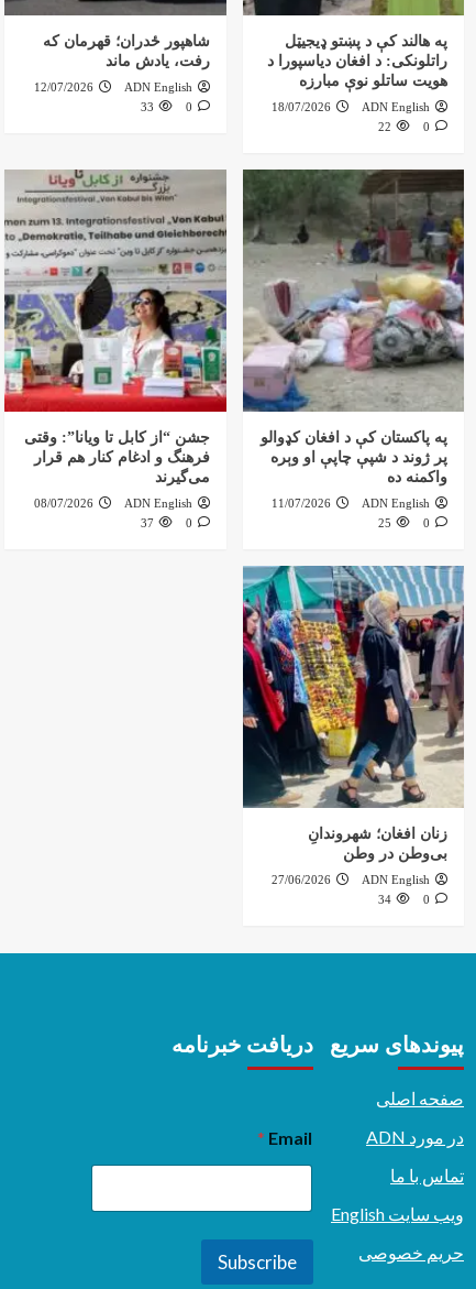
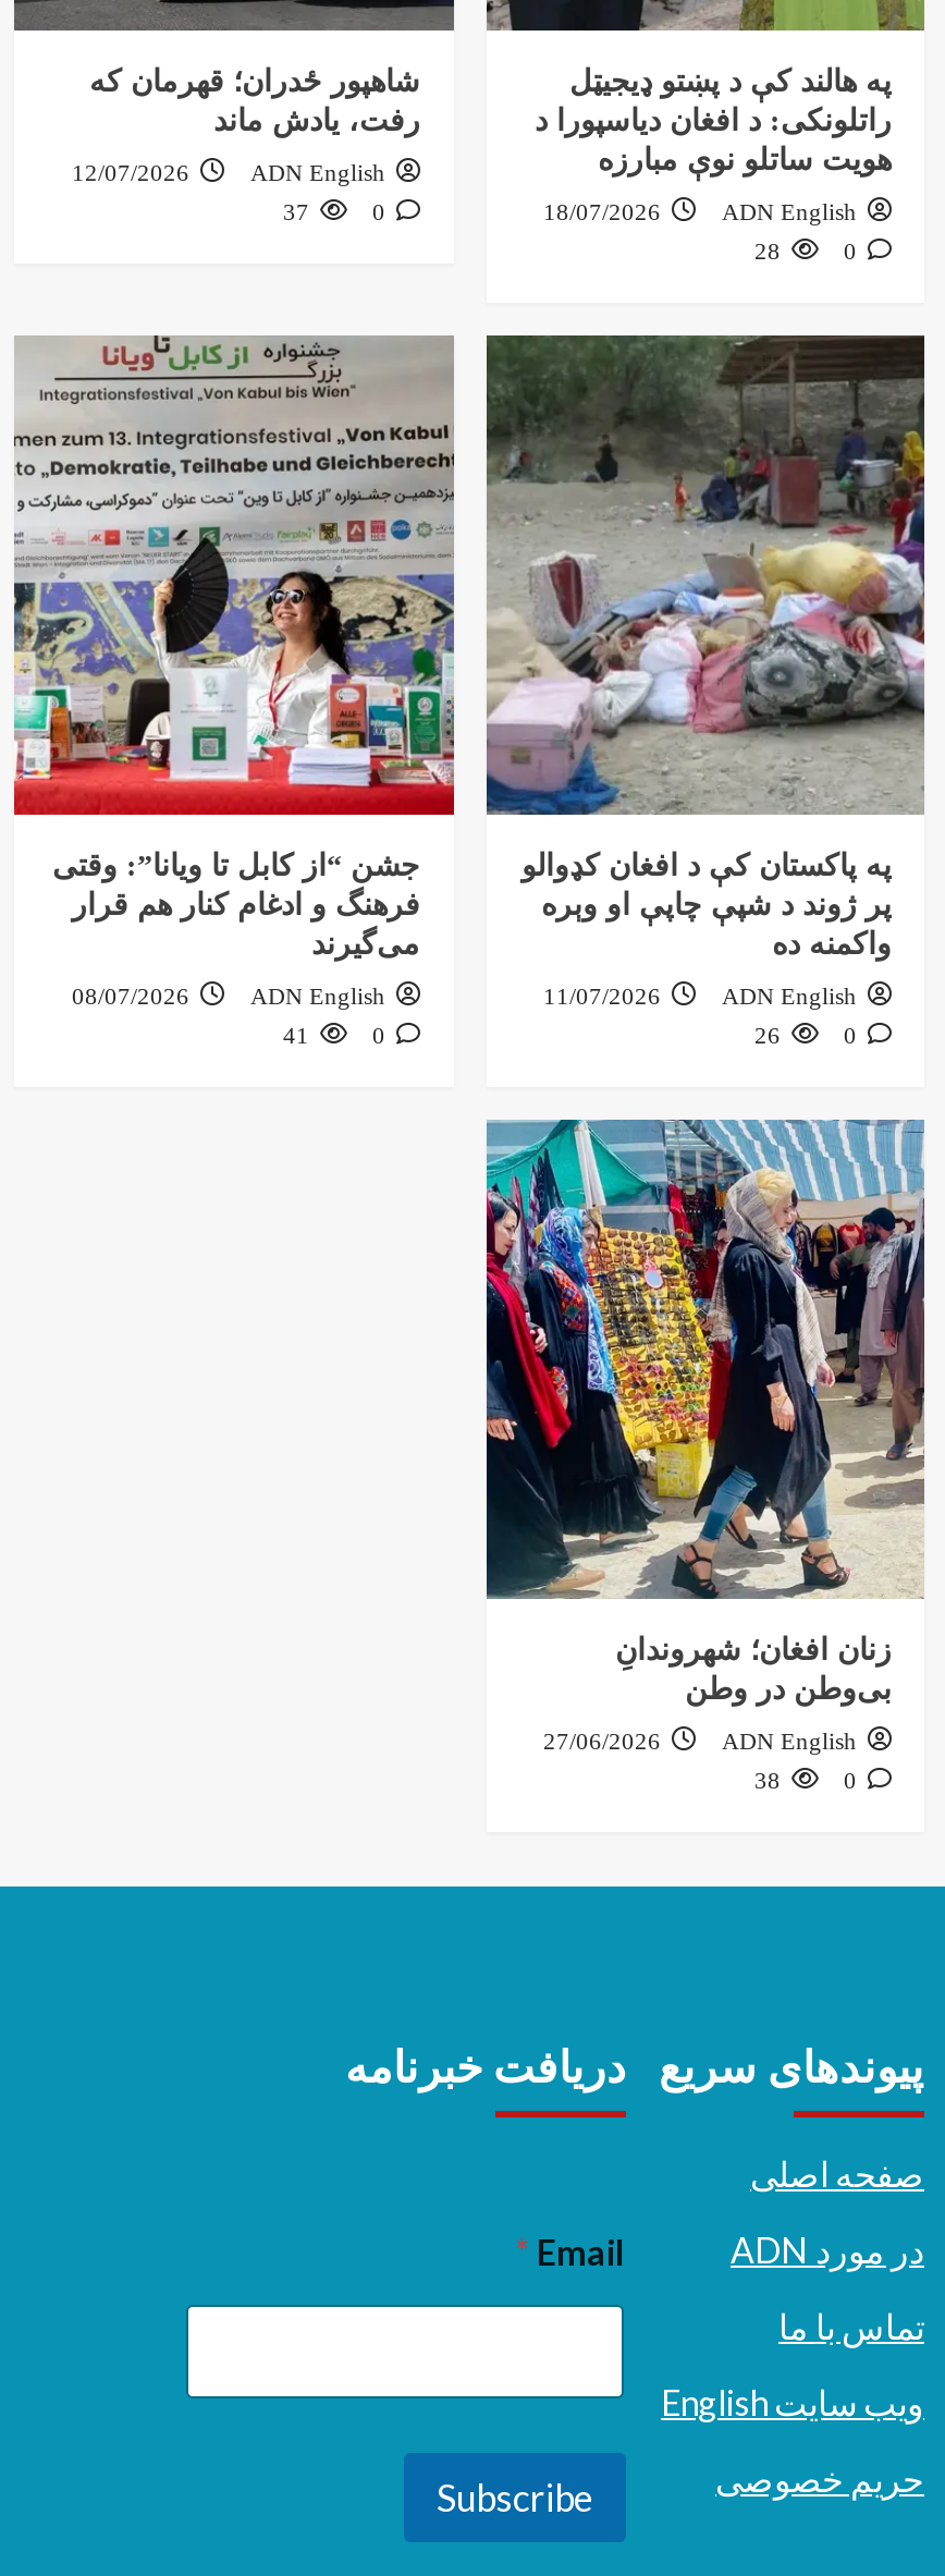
- 33
+ 37

- 22
+ 28

- 37
+ 41

- 25
+ 26

- 34
+ 38
